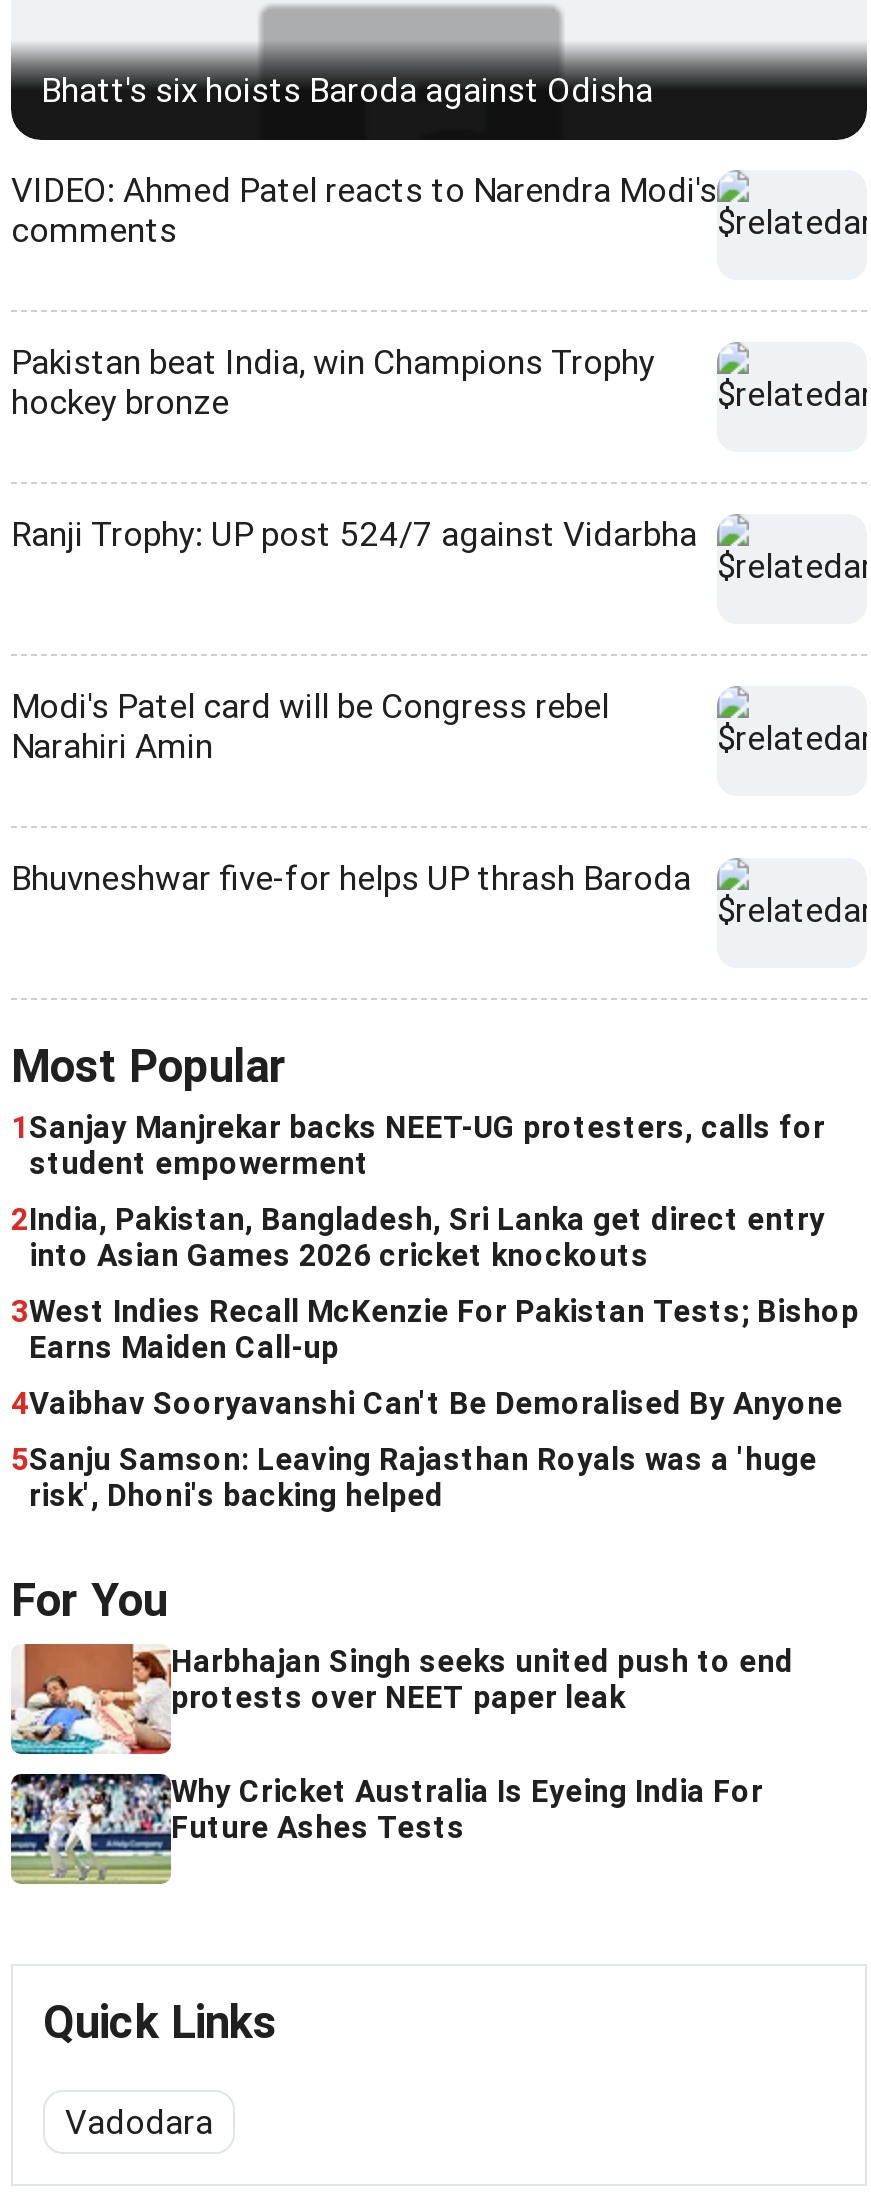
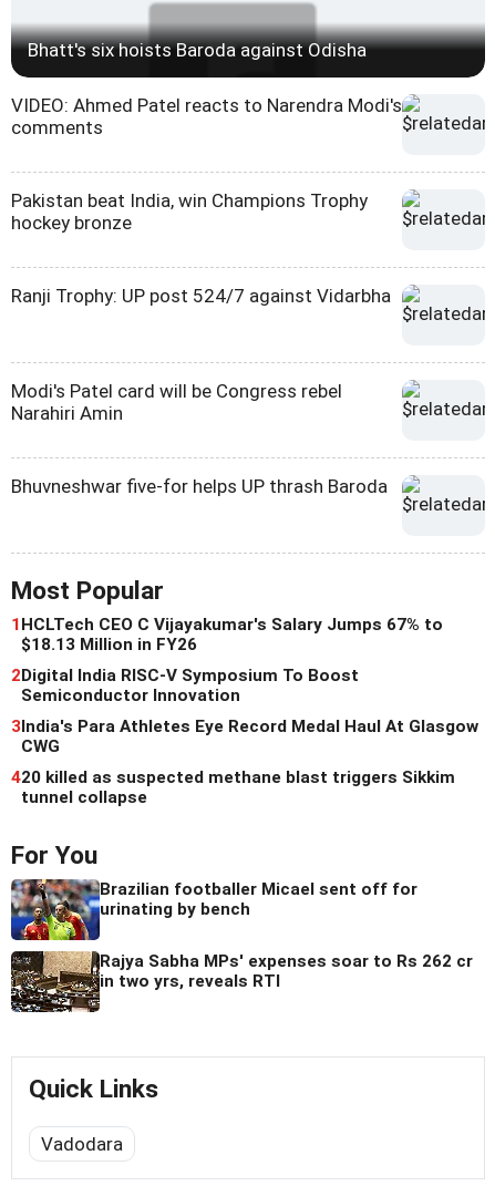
- 1 Sanjay Manjrekar backs NEET-UG protesters, calls for
- student empowerment
- 2India, Pakistan, Bangladesh, Sri Lanka get direct entry
- into Asian Games 2026 cricket knockouts
- 3West Indies Recall McKenzie For Pakistan Tests; Bishop
- Earns Maiden Call-up
- 4Vaibhav Sooryavanshi Can't Be Demoralised By Anyone
- 5Sanju Samson: Leaving Rajasthan Royals was a 'huge
- risk', Dhoni's backing helped
+ 1 HCLTech CEO C Vijayakumar's Salary Jumps 67% to
+ $18.13 Million in FY26
+ 2Digital India RISC-V Symposium To Boost
+ Semiconductor Innovation
+ 3India's Para Athletes Eye Record Medal Haul At Glasgow
+ CWG
+ 420 killed as suspected methane blast triggers Sikkim
+ tunnel collapse

- [image]
- Harbhajan Singh seeks united push to end
- protests over NEET paper leak
+ [image]
+ Brazilian footballer Micael sent off for
+ urinating by bench

- [image]
- Why Cricket Australia Is Eyeing India For
- Future Ashes Tests
+ [image]
+ Rajya Sabha MPs' expenses soar to Rs 262 cr
+ in two yrs, reveals RTI
